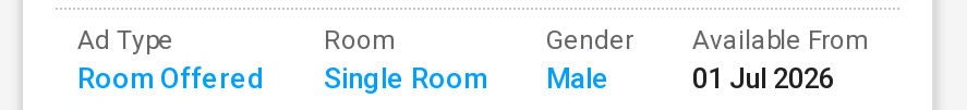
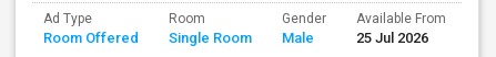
- 01 Jul 2026
+ 25 Jul 2026
